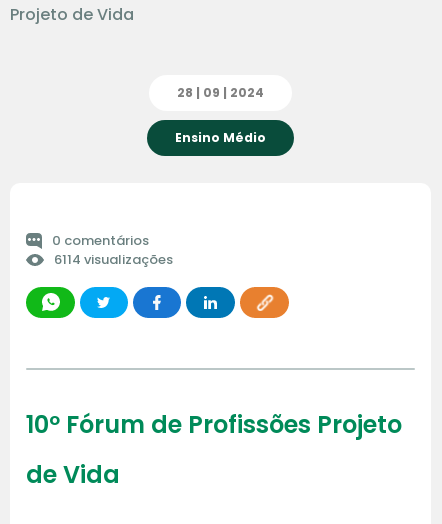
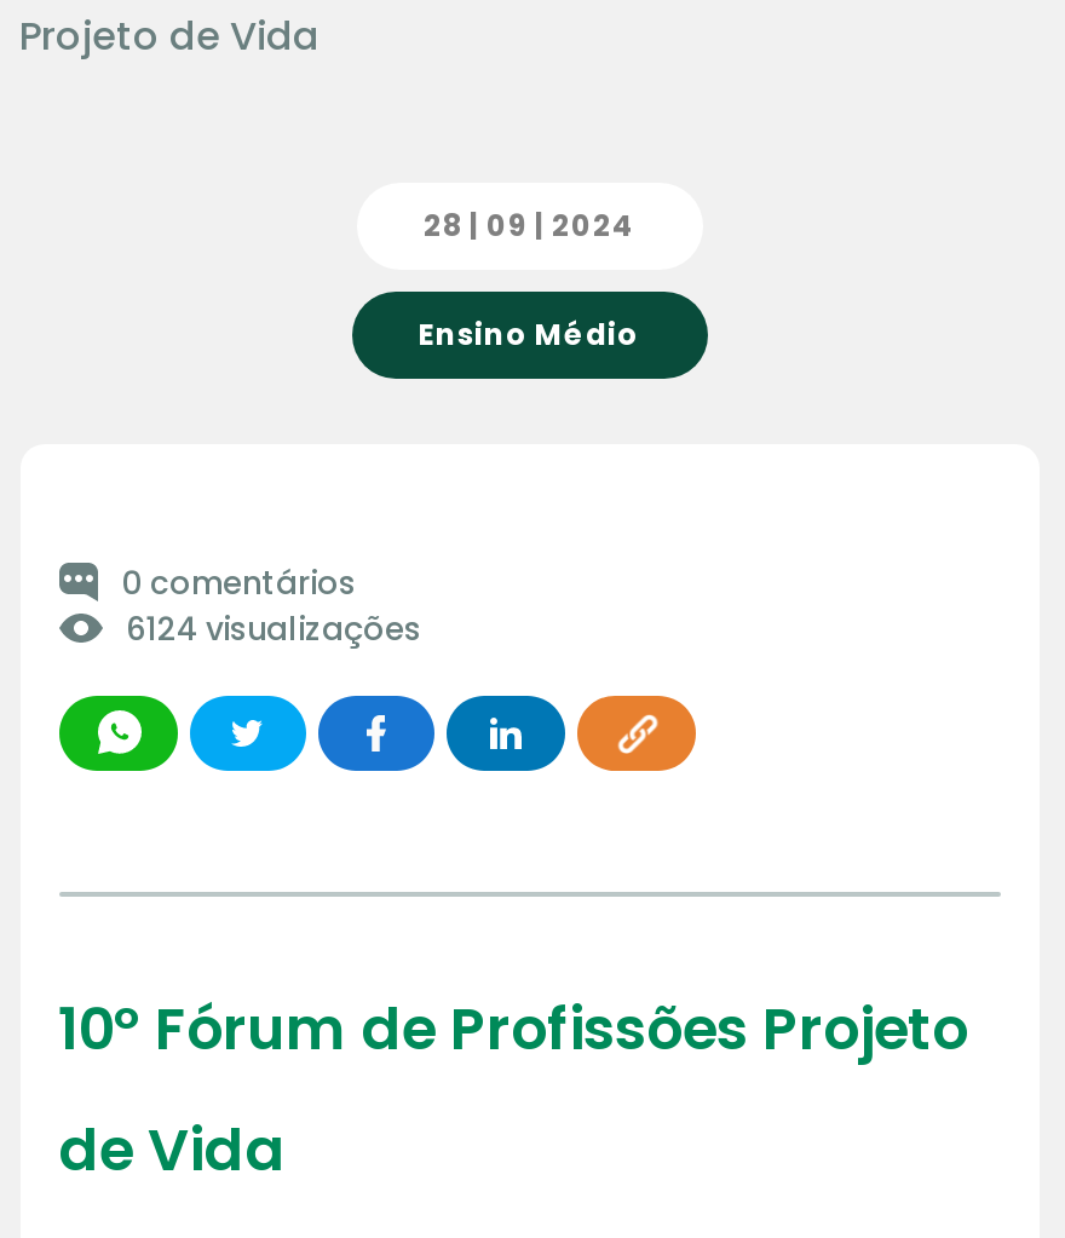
- 6114 visualizações
+ 6124 visualizações
